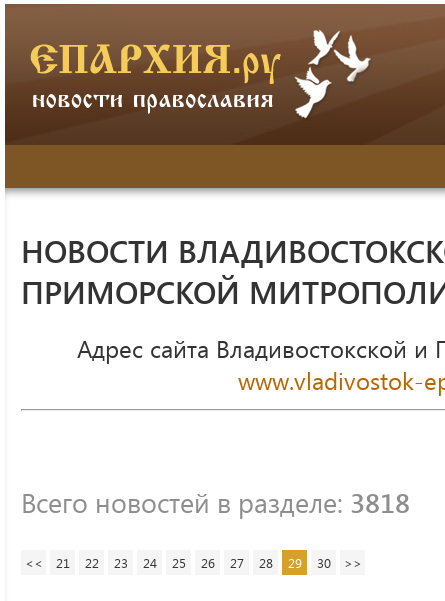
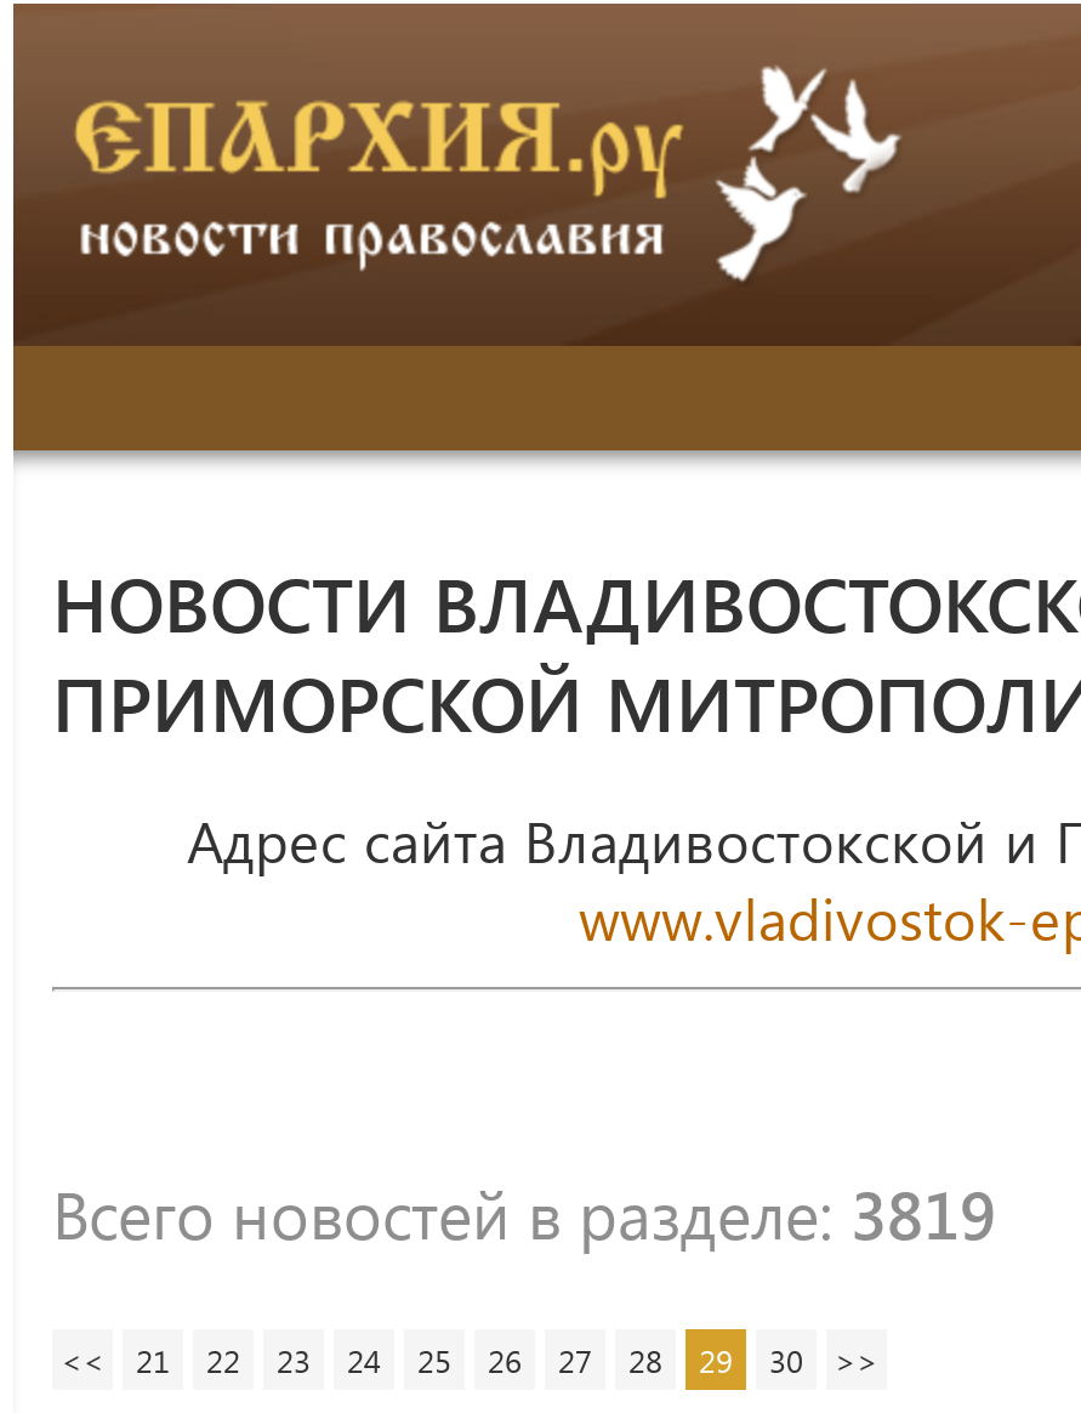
- Всего новостей в разделе: 3818
+ Всего новостей в разделе: 3819
